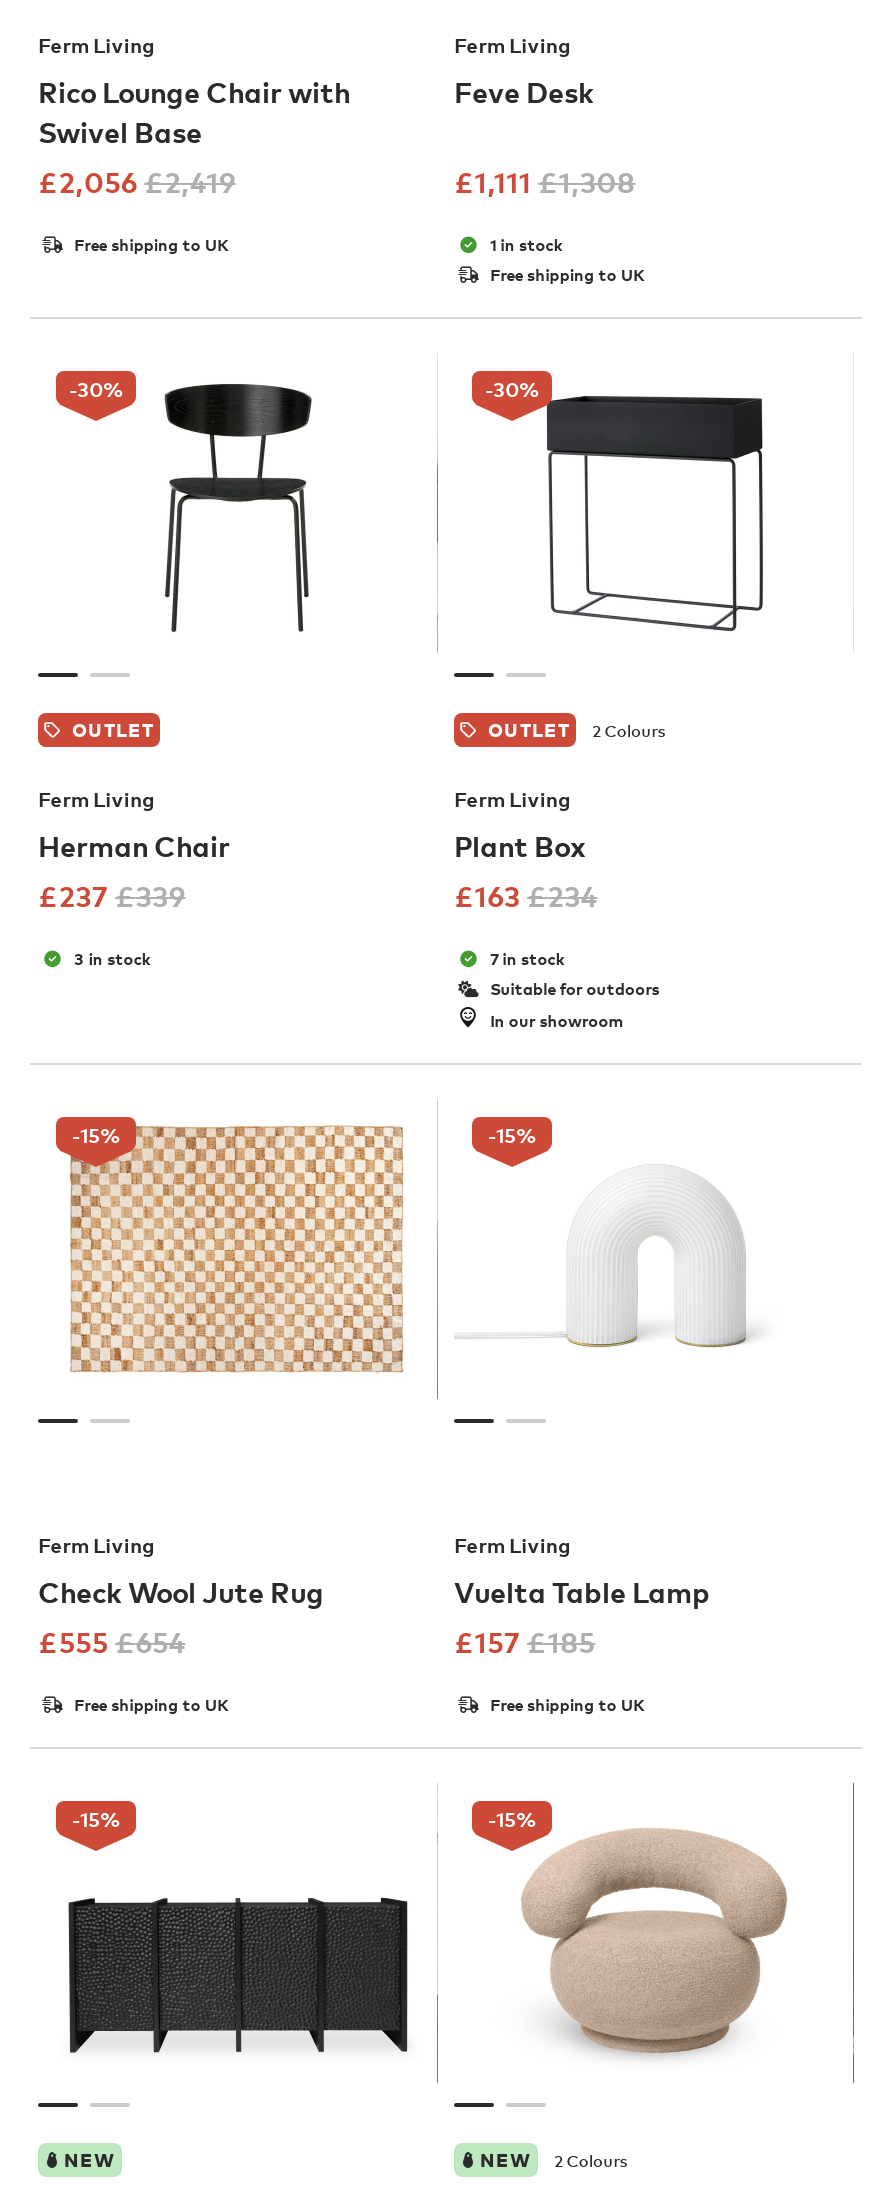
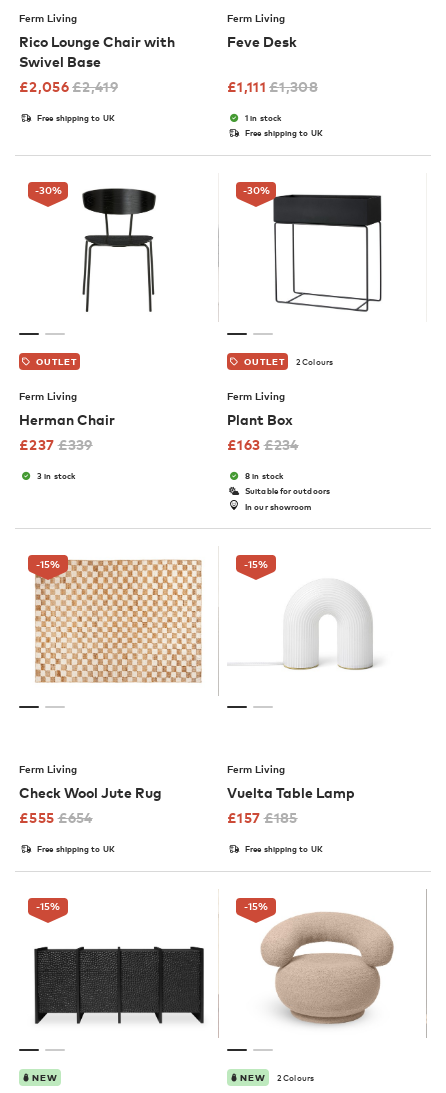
- 7 in stock
+ 8 in stock
